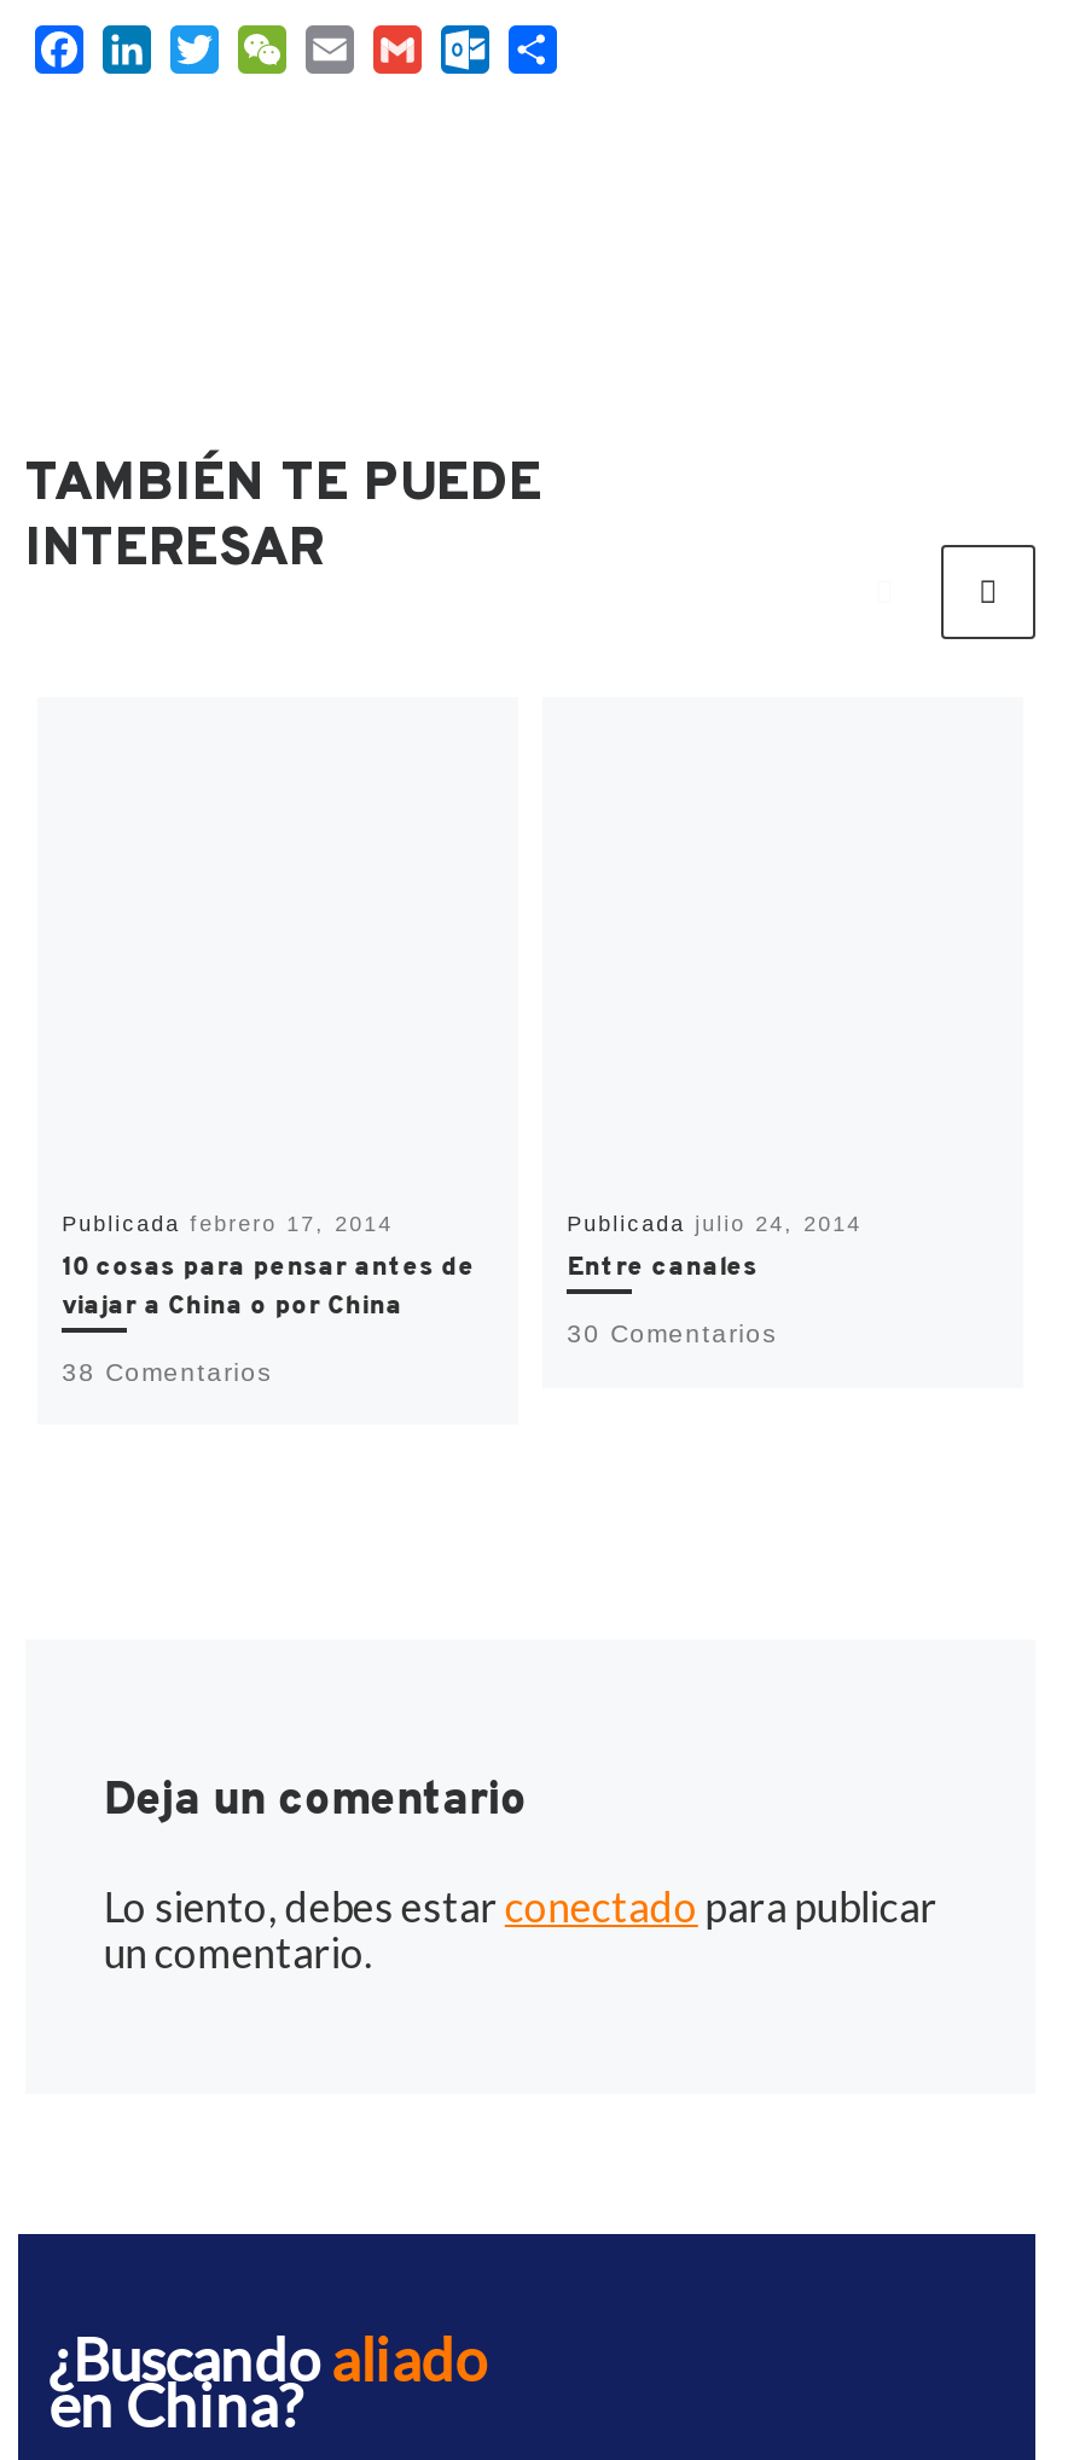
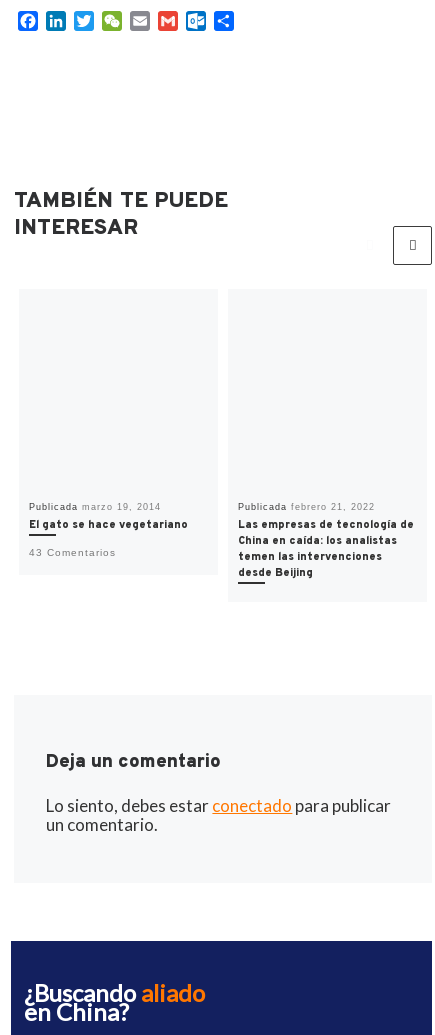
- Publicada febrero 17, 2014
- 10 cosas para pensar antes de
- viajar a China o por China
- 38 Comentarios
+ Publicada marzo 19, 2014
+ El gato se hace vegetariano
+ 43 Comentarios

- Publicada julio 24, 2014
- Entre canales
- 30 Comentarios
+ Publicada febrero 21, 2022
+ Las empresas de tecnología de
+ China en caída: los analistas
+ temen las intervenciones
+ desde Beijing
